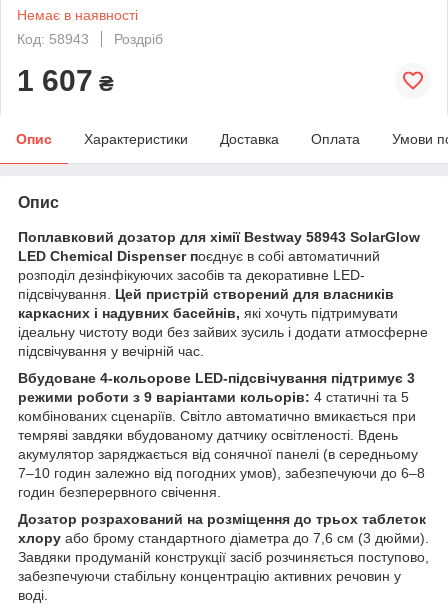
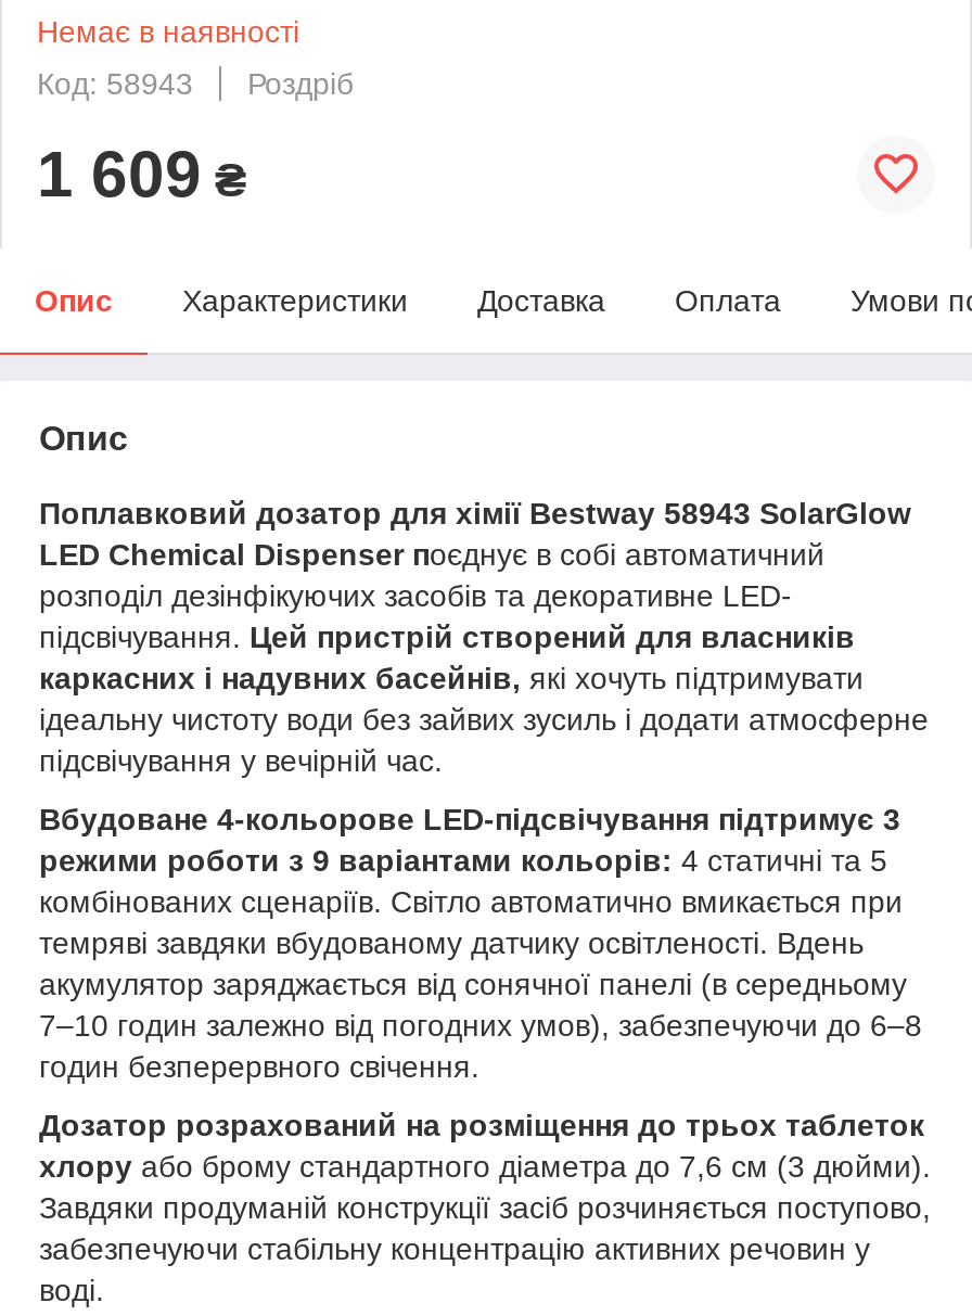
- 1 607 ₴
+ 1 609 ₴
